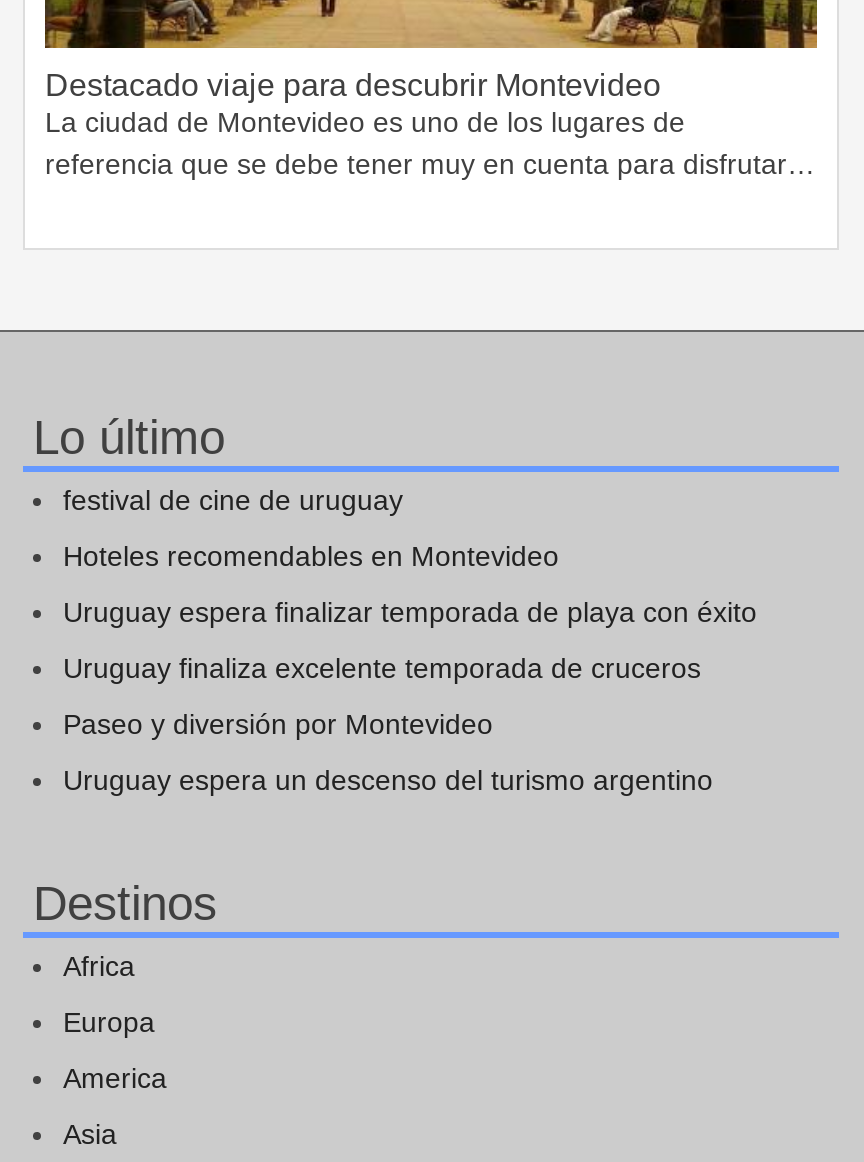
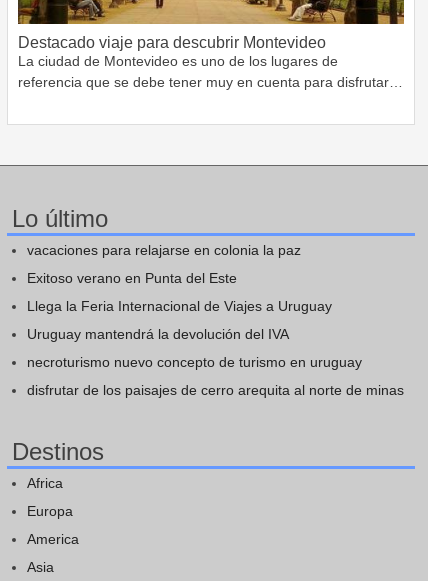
- festival de cine de uruguay
+ vacaciones para relajarse en colonia la paz

- Hoteles recomendables en Montevideo
+ Exitoso verano en Punta del Este

- Uruguay espera finalizar temporada de playa con éxito
+ Llega la Feria Internacional de Viajes a Uruguay

- Uruguay finaliza excelente temporada de cruceros
+ Uruguay mantendrá la devolución del IVA

- Paseo y diversión por Montevideo
+ necroturismo nuevo concepto de turismo en uruguay

- Uruguay espera un descenso del turismo argentino
+ disfrutar de los paisajes de cerro arequita al norte de minas
